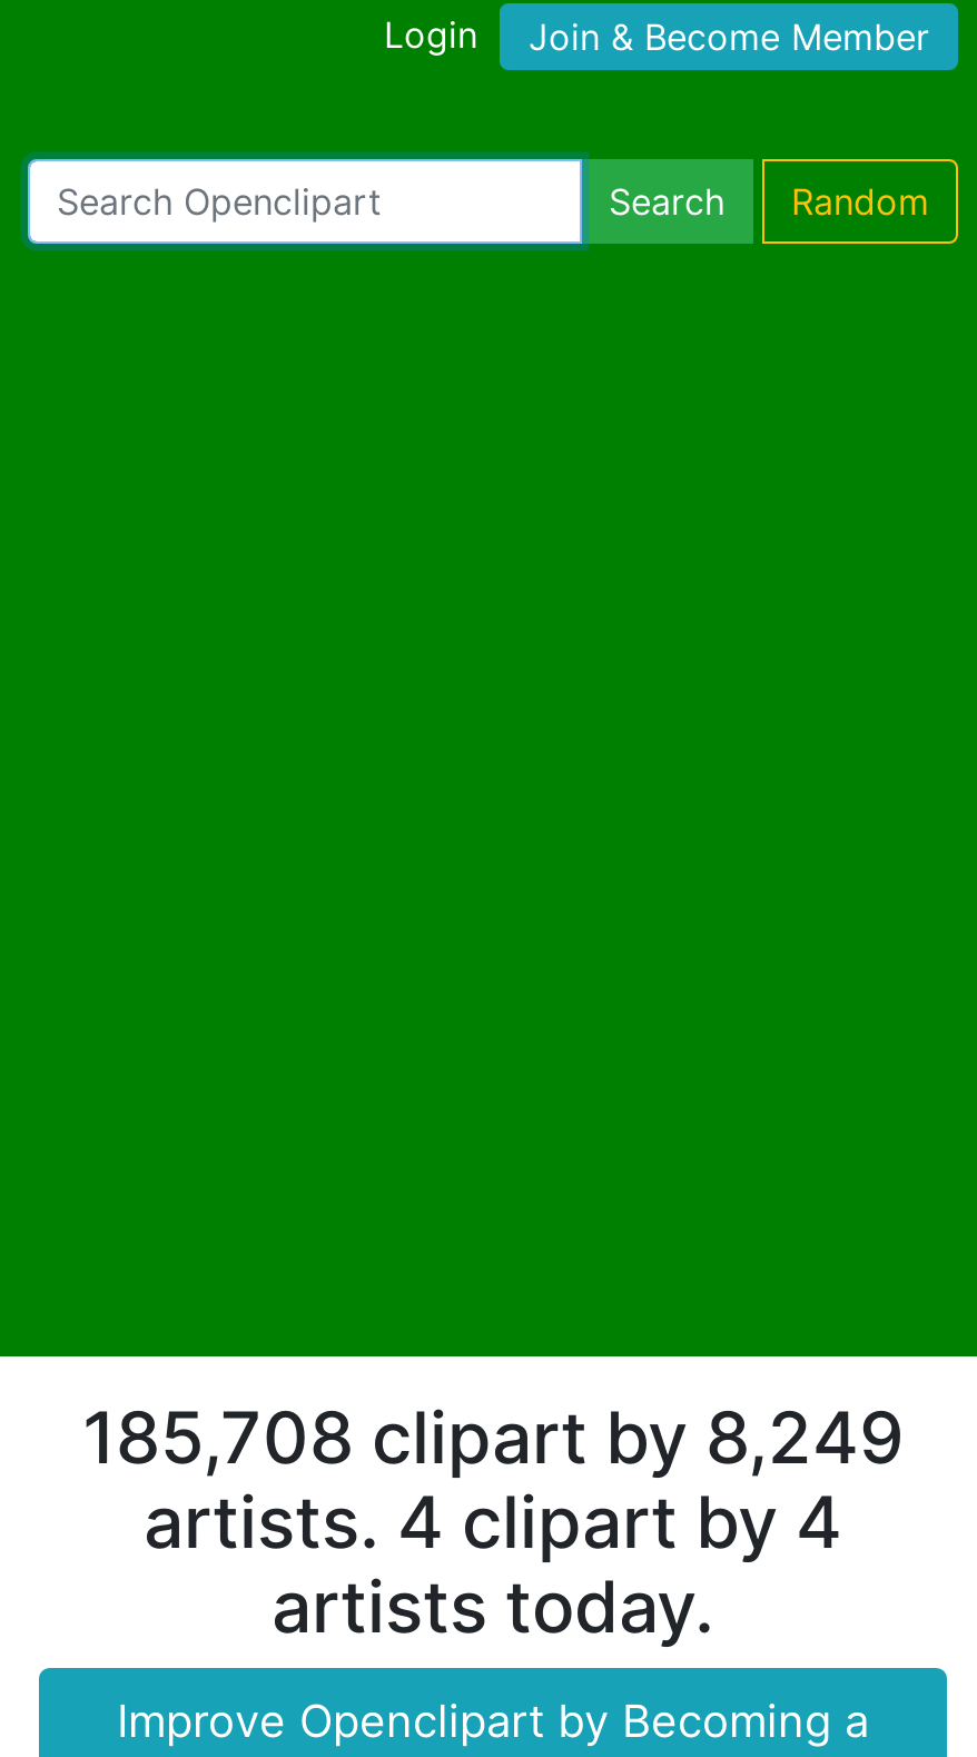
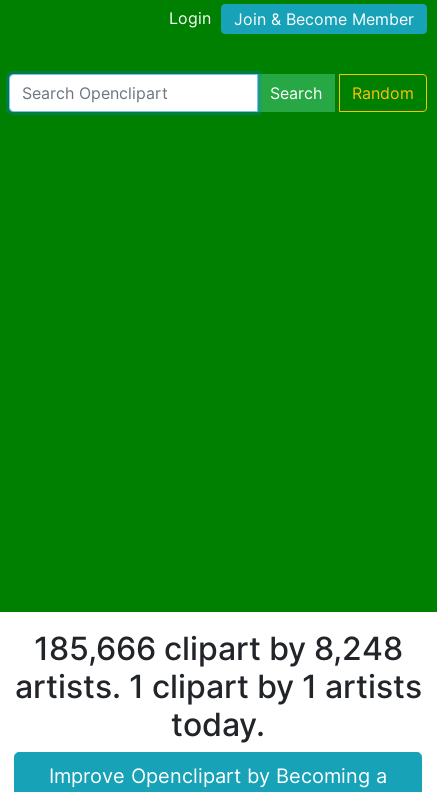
- 185,708 clipart by 8,249
- artists. 4 clipart by 4
- artists today.
+ 185,666 clipart by 8,248
+ artists. 1 clipart by 1 artists
+ today.
